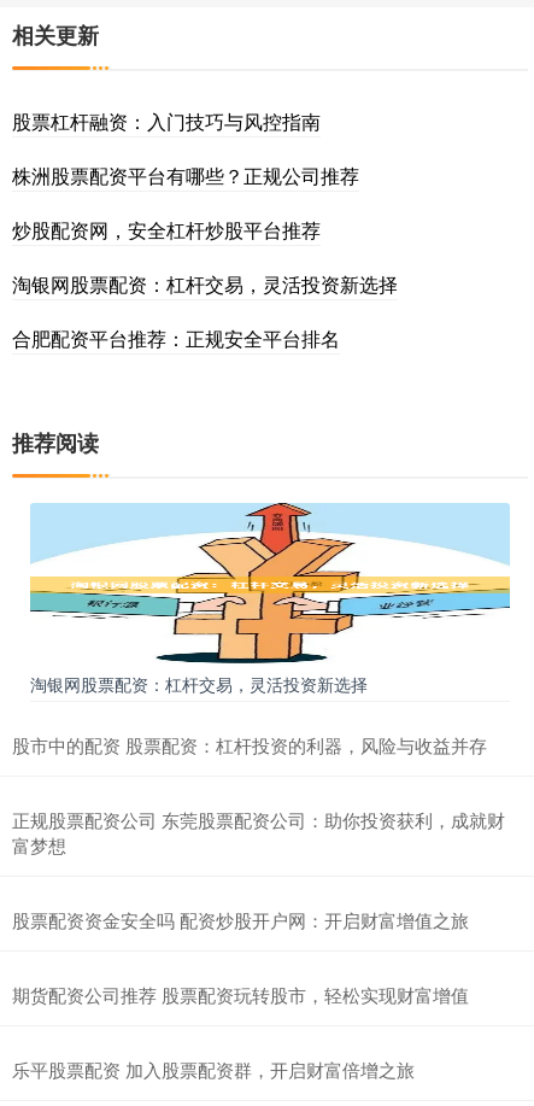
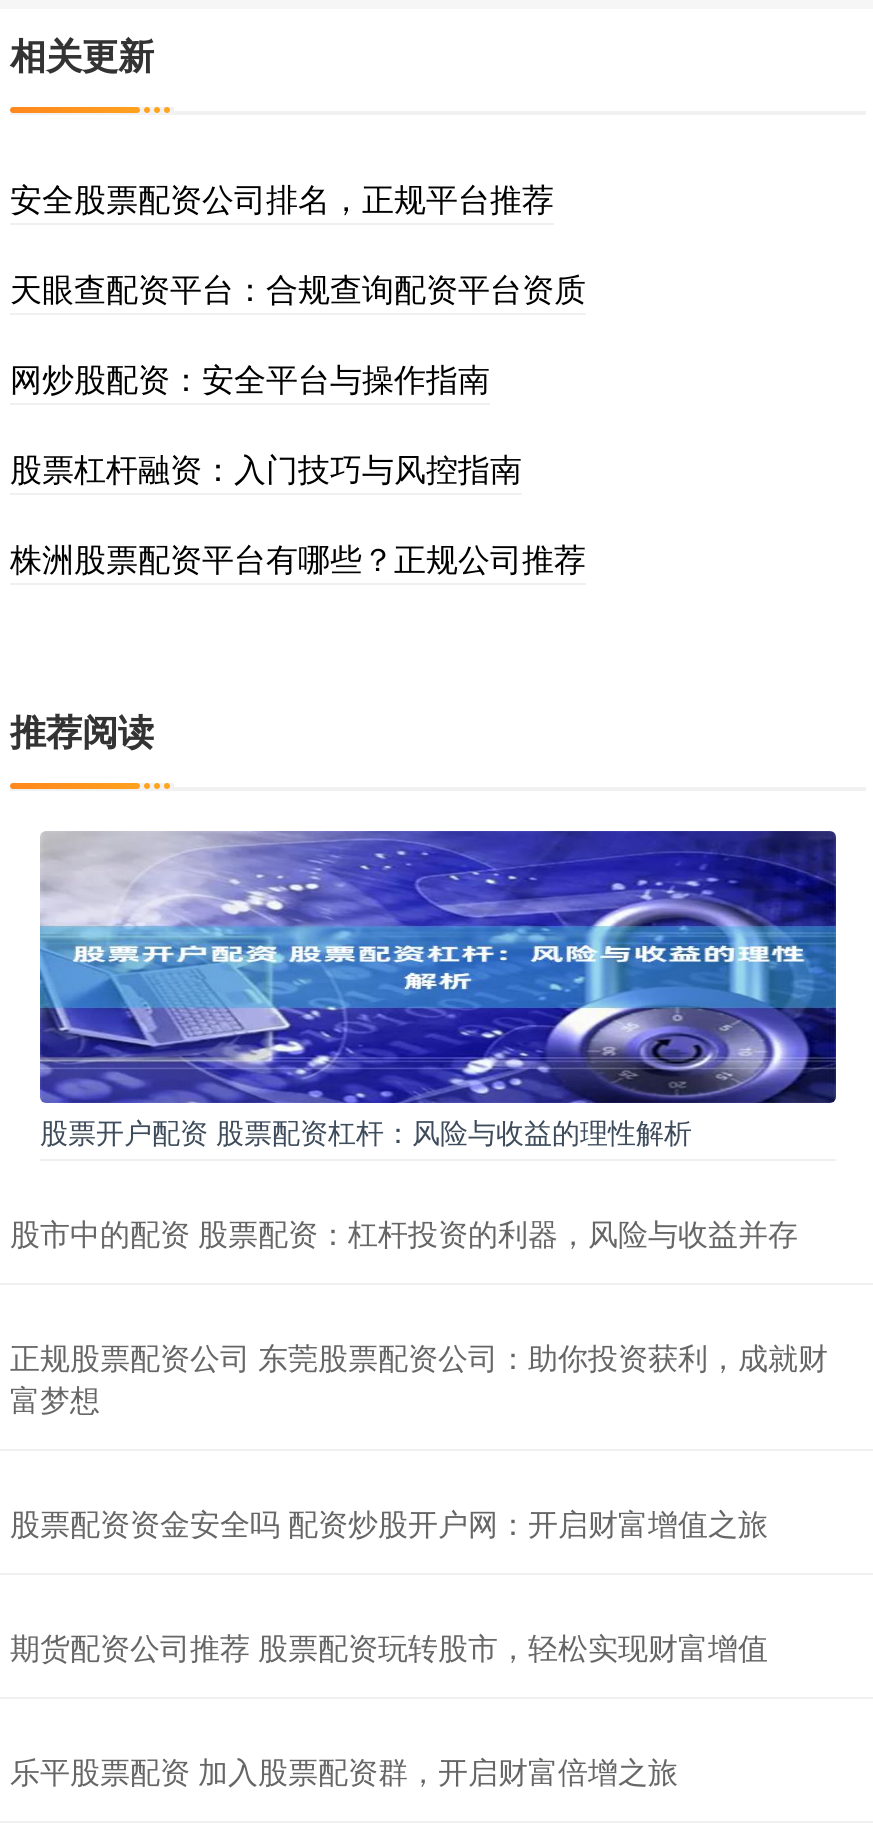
+ 安全股票配资公司排名，正规平台推荐
+ 天眼查配资平台：合规查询配资平台资质
+ 网炒股配资：安全平台与操作指南

moved down: 股票杠杆融资：入门技巧与风控指南 | 株洲股票配资平台有哪些？正规公司推荐

- 炒股配资网，安全杠杆炒股平台推荐
- 淘银网股票配资：杠杆交易，灵活投资新选择
- 合肥配资平台推荐：正规安全平台排名

- [image]
- 淘银网股票配资：杠杆交易，灵活投资新选择
+ [image]
+ 股票开户配资 股票配资杠杆：风险与收益的理性解析
